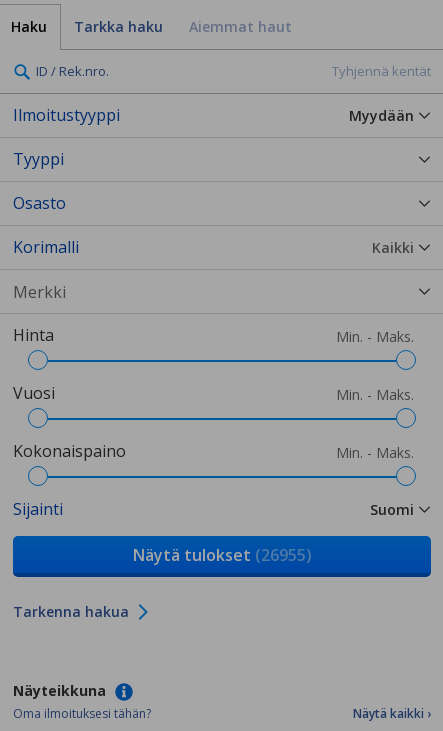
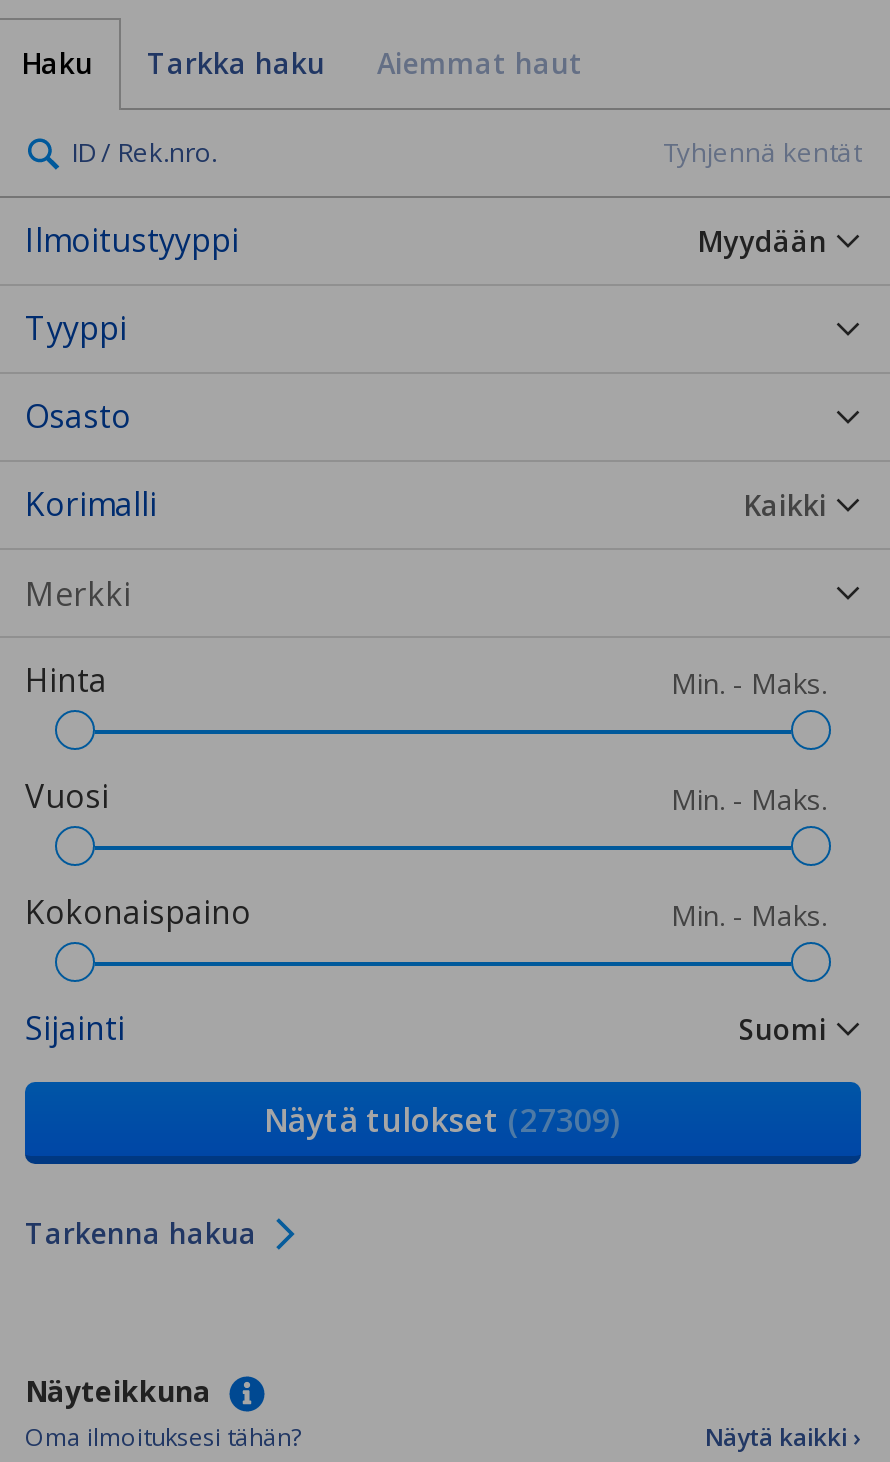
- Näytä tulokset (26955)
+ Näytä tulokset (27309)
